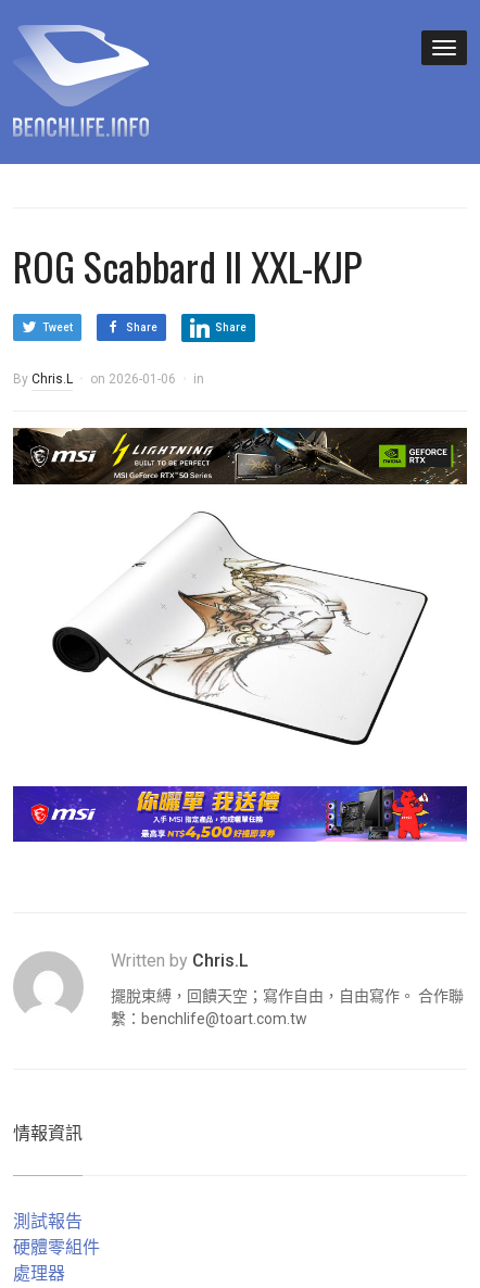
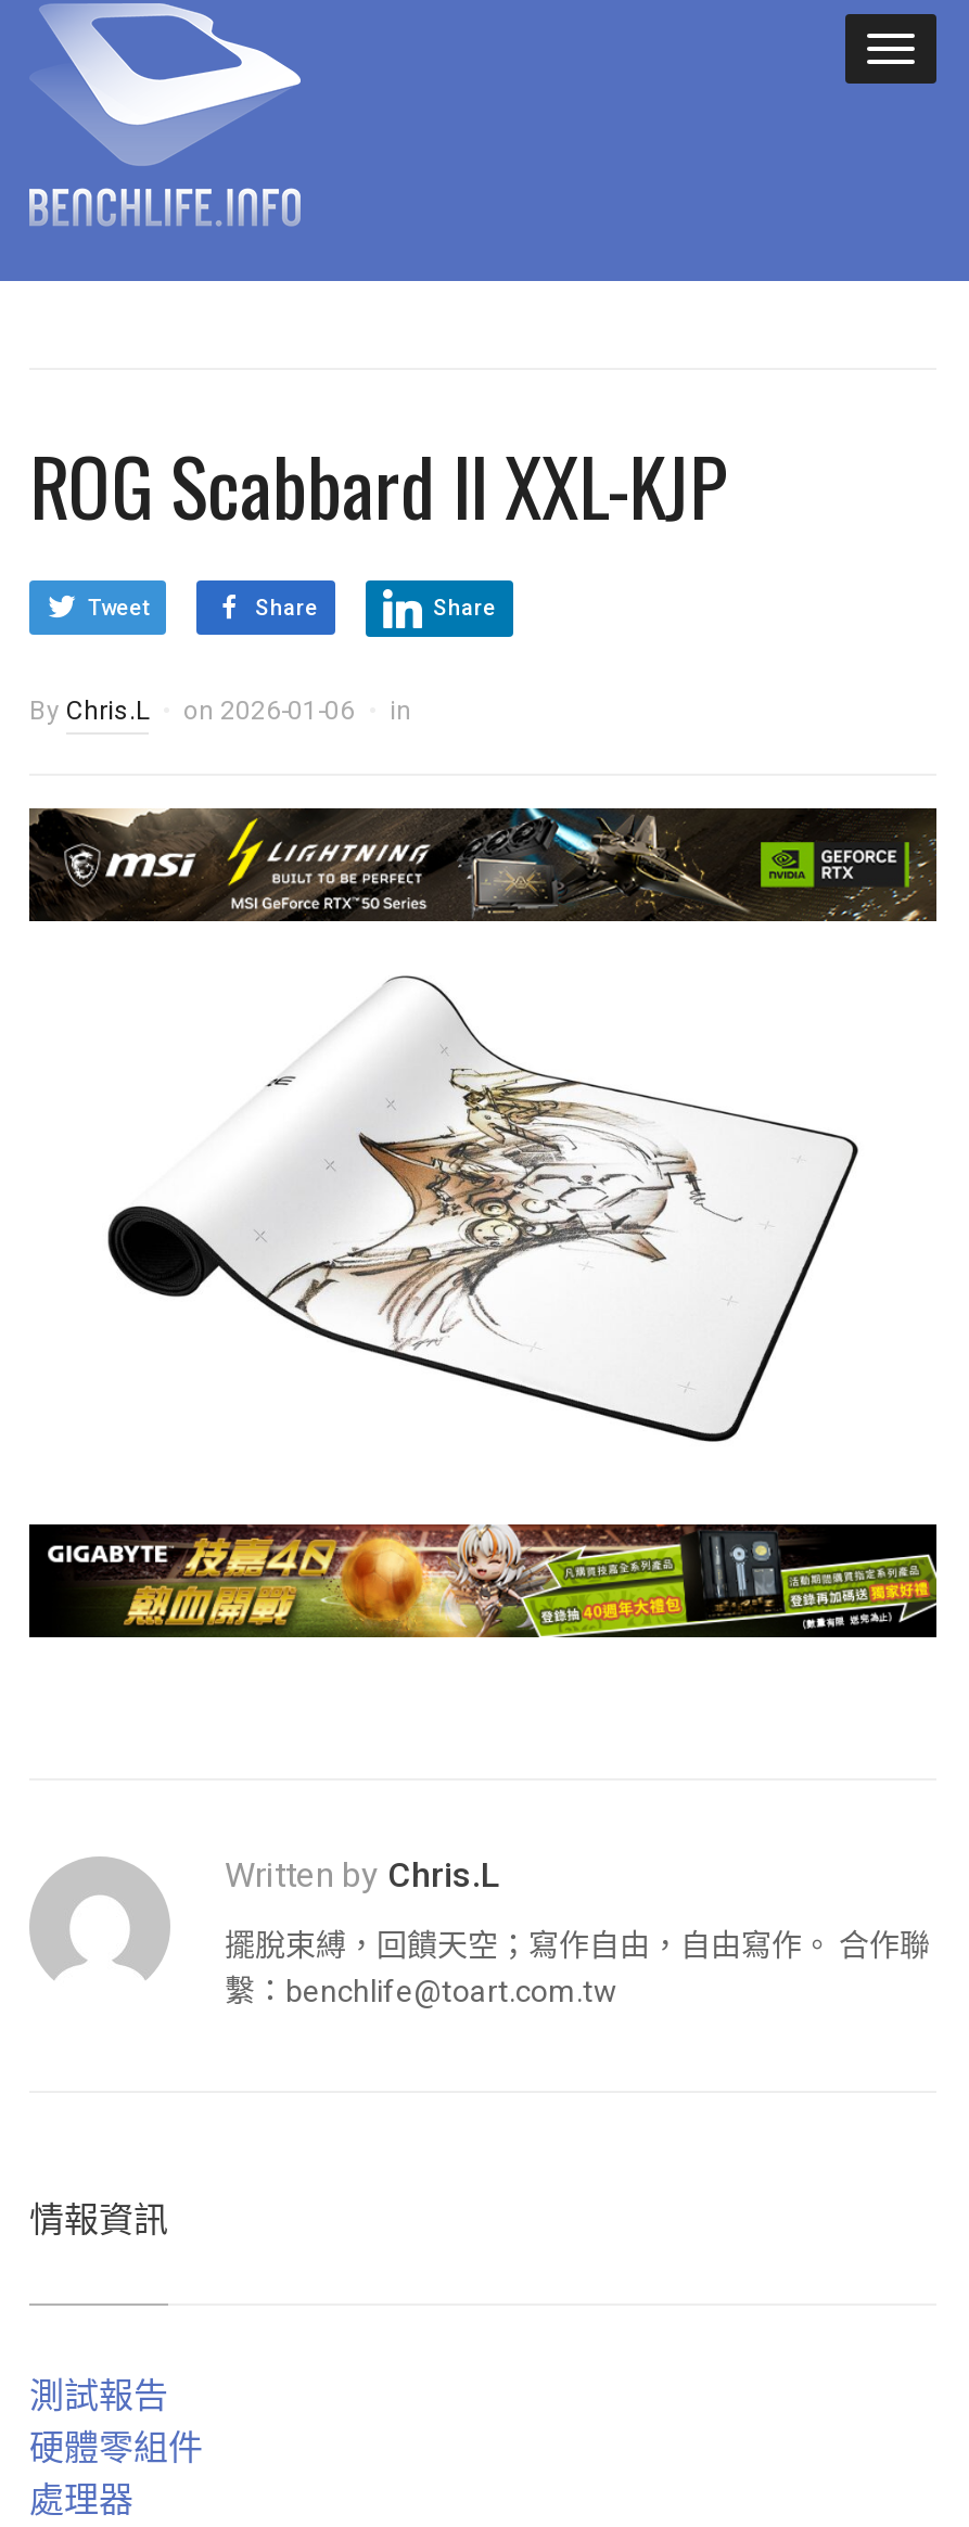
- [image]
+ [image]
